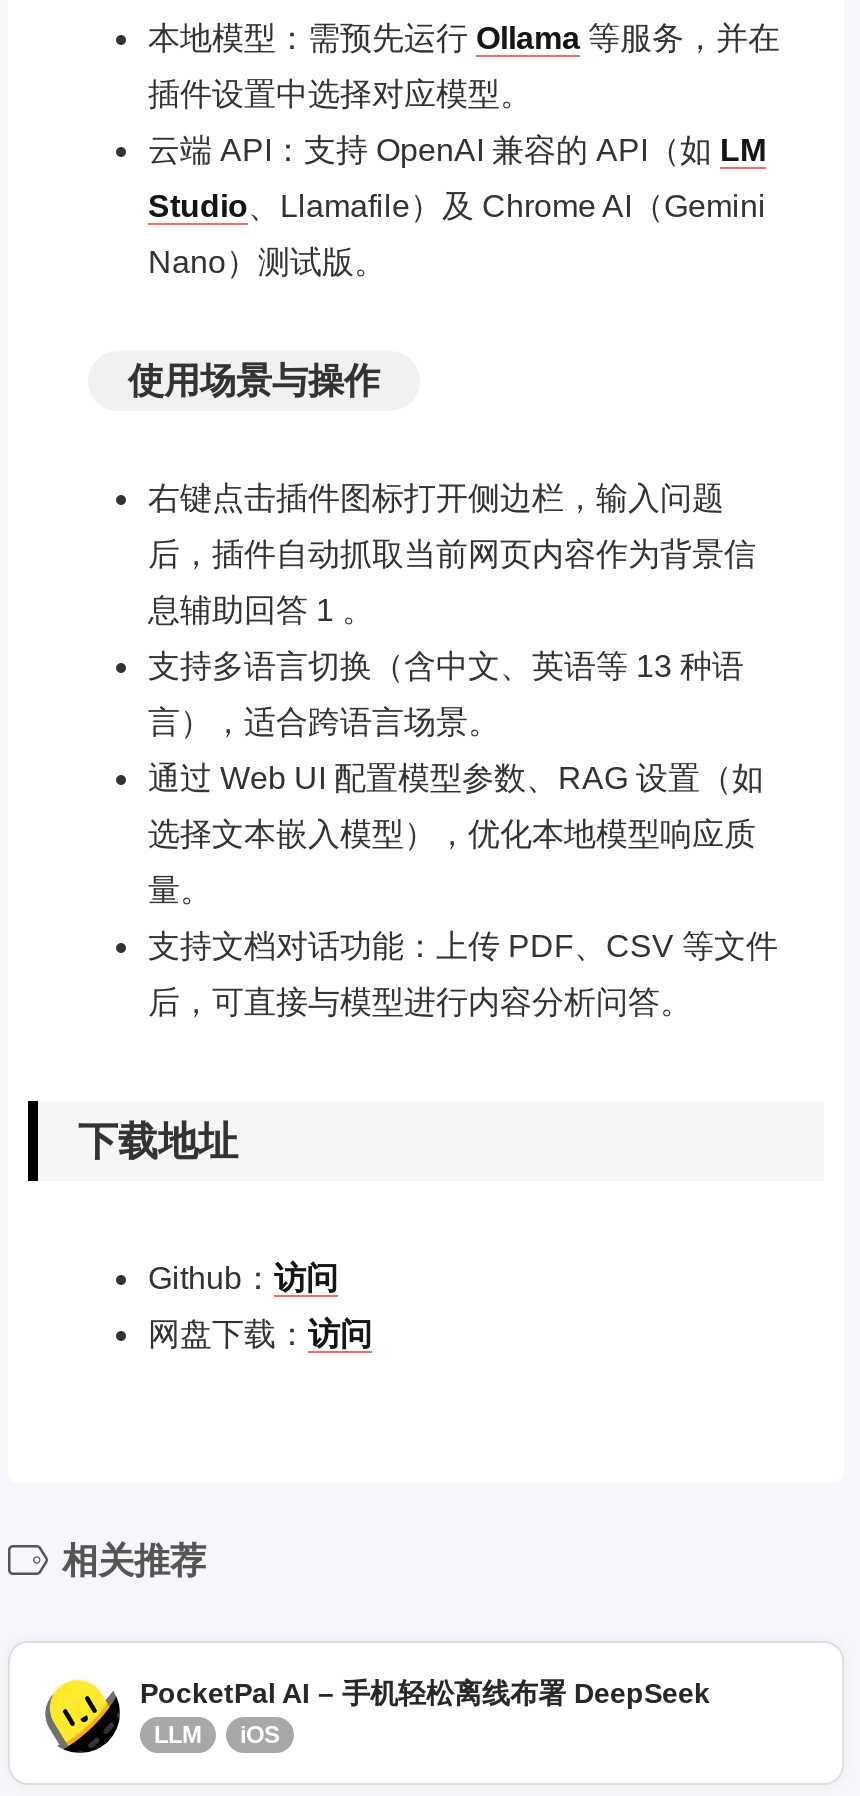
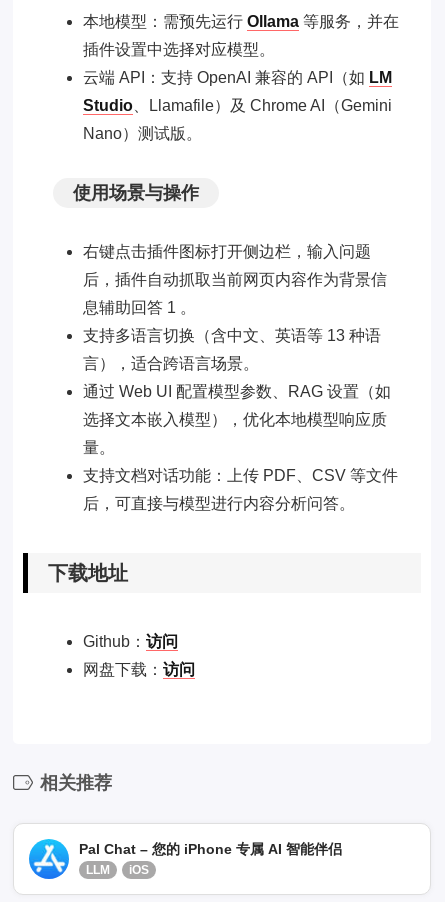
- [image]
- PocketPal AI – 手机轻松离线布署 DeepSeek
+ [image]
+ Pal Chat – 您的 iPhone 专属 AI 智能伴侣
